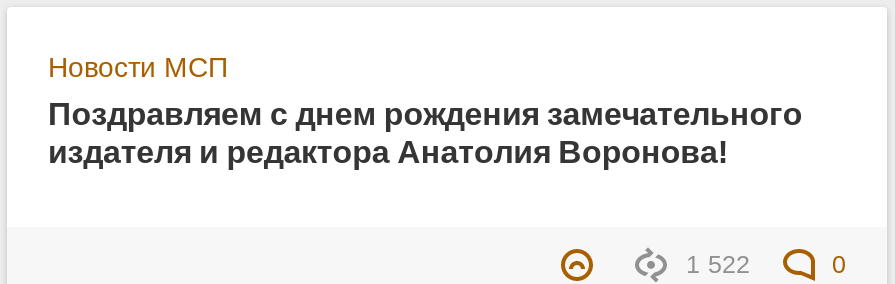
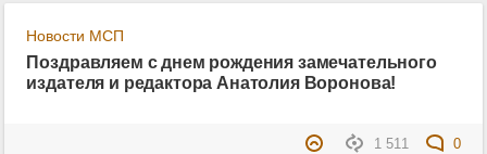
- 1 522
+ 1 511
